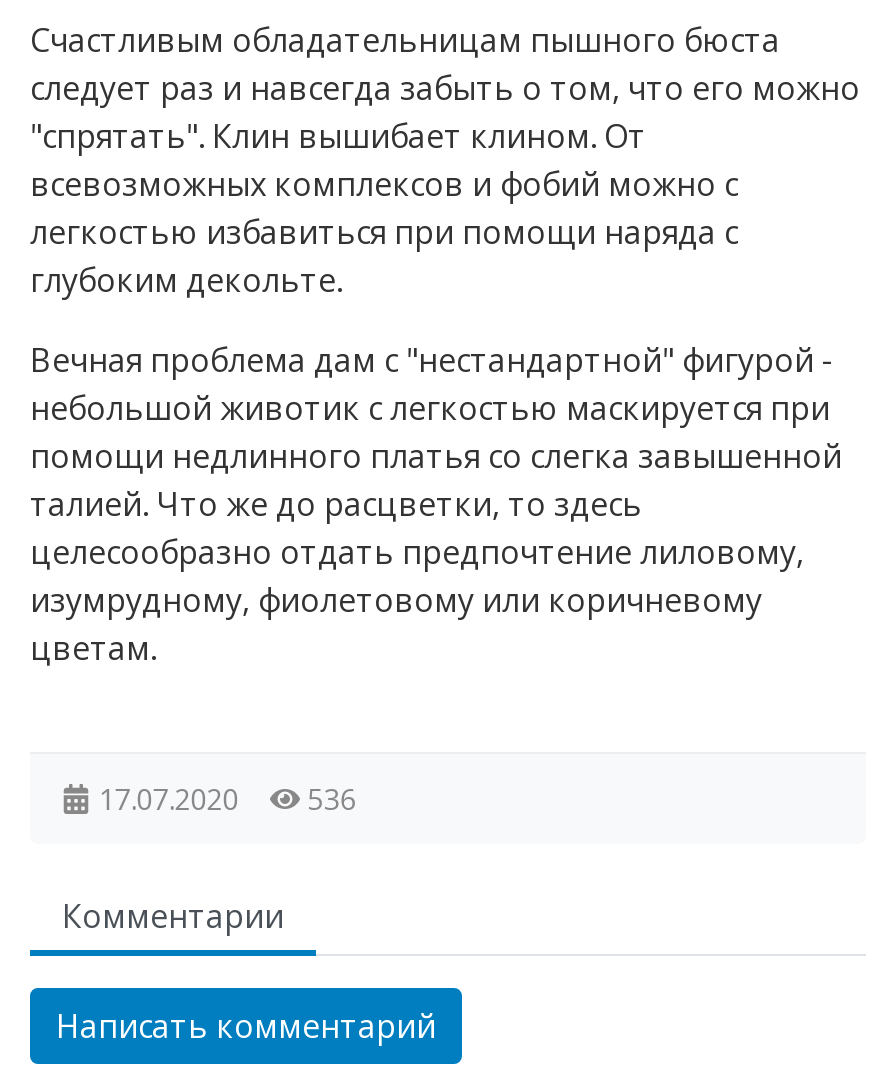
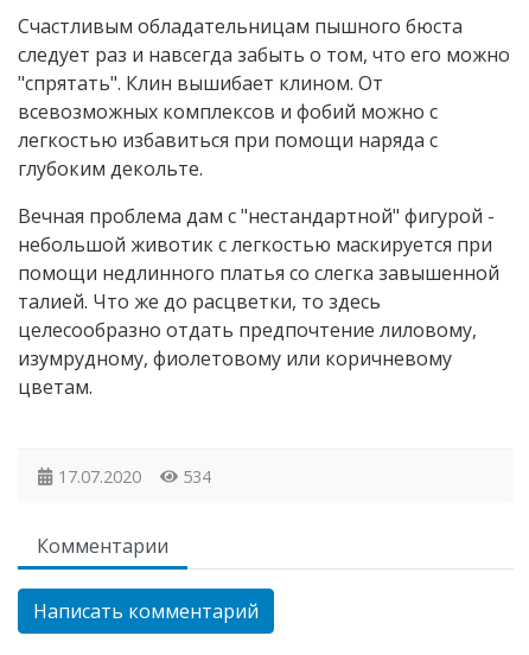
- 17.07.2020 536
+ 17.07.2020 534
